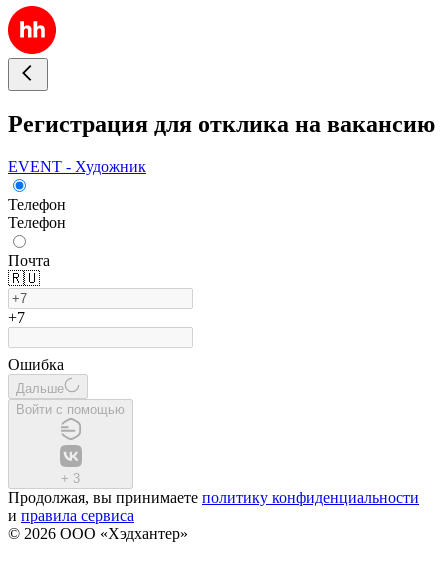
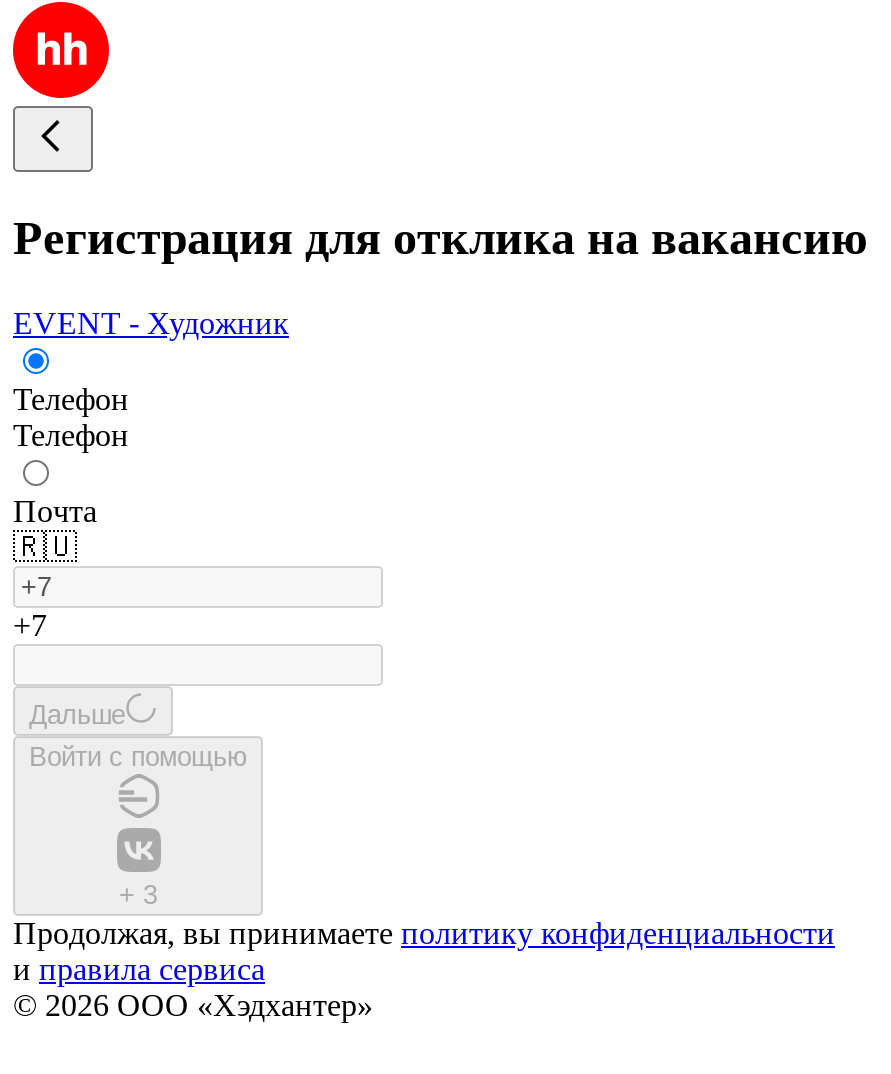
- Ошибка
